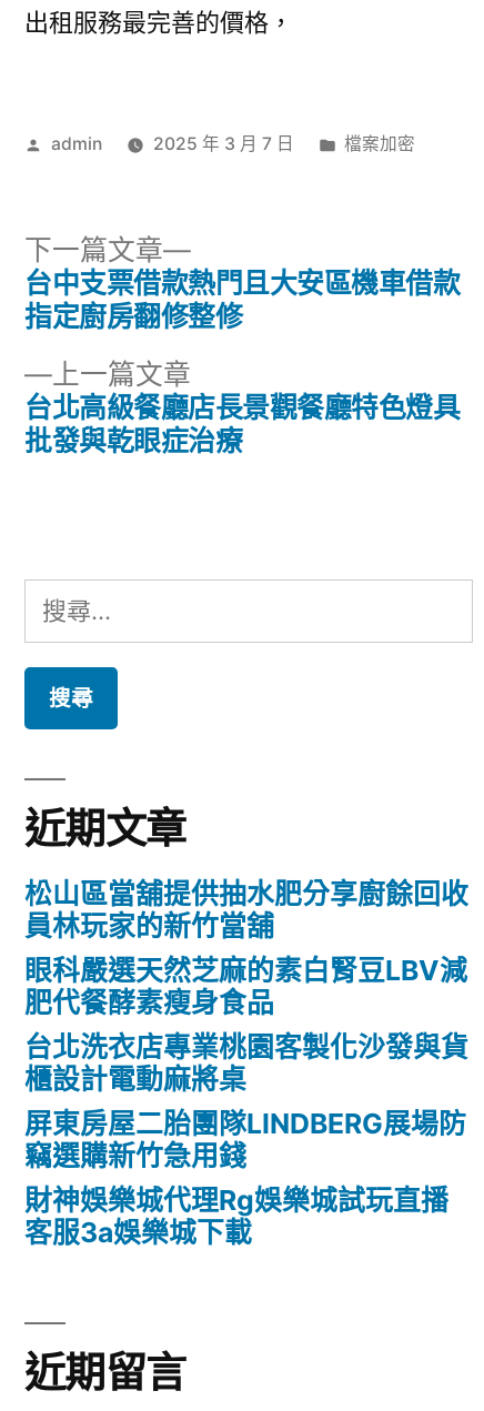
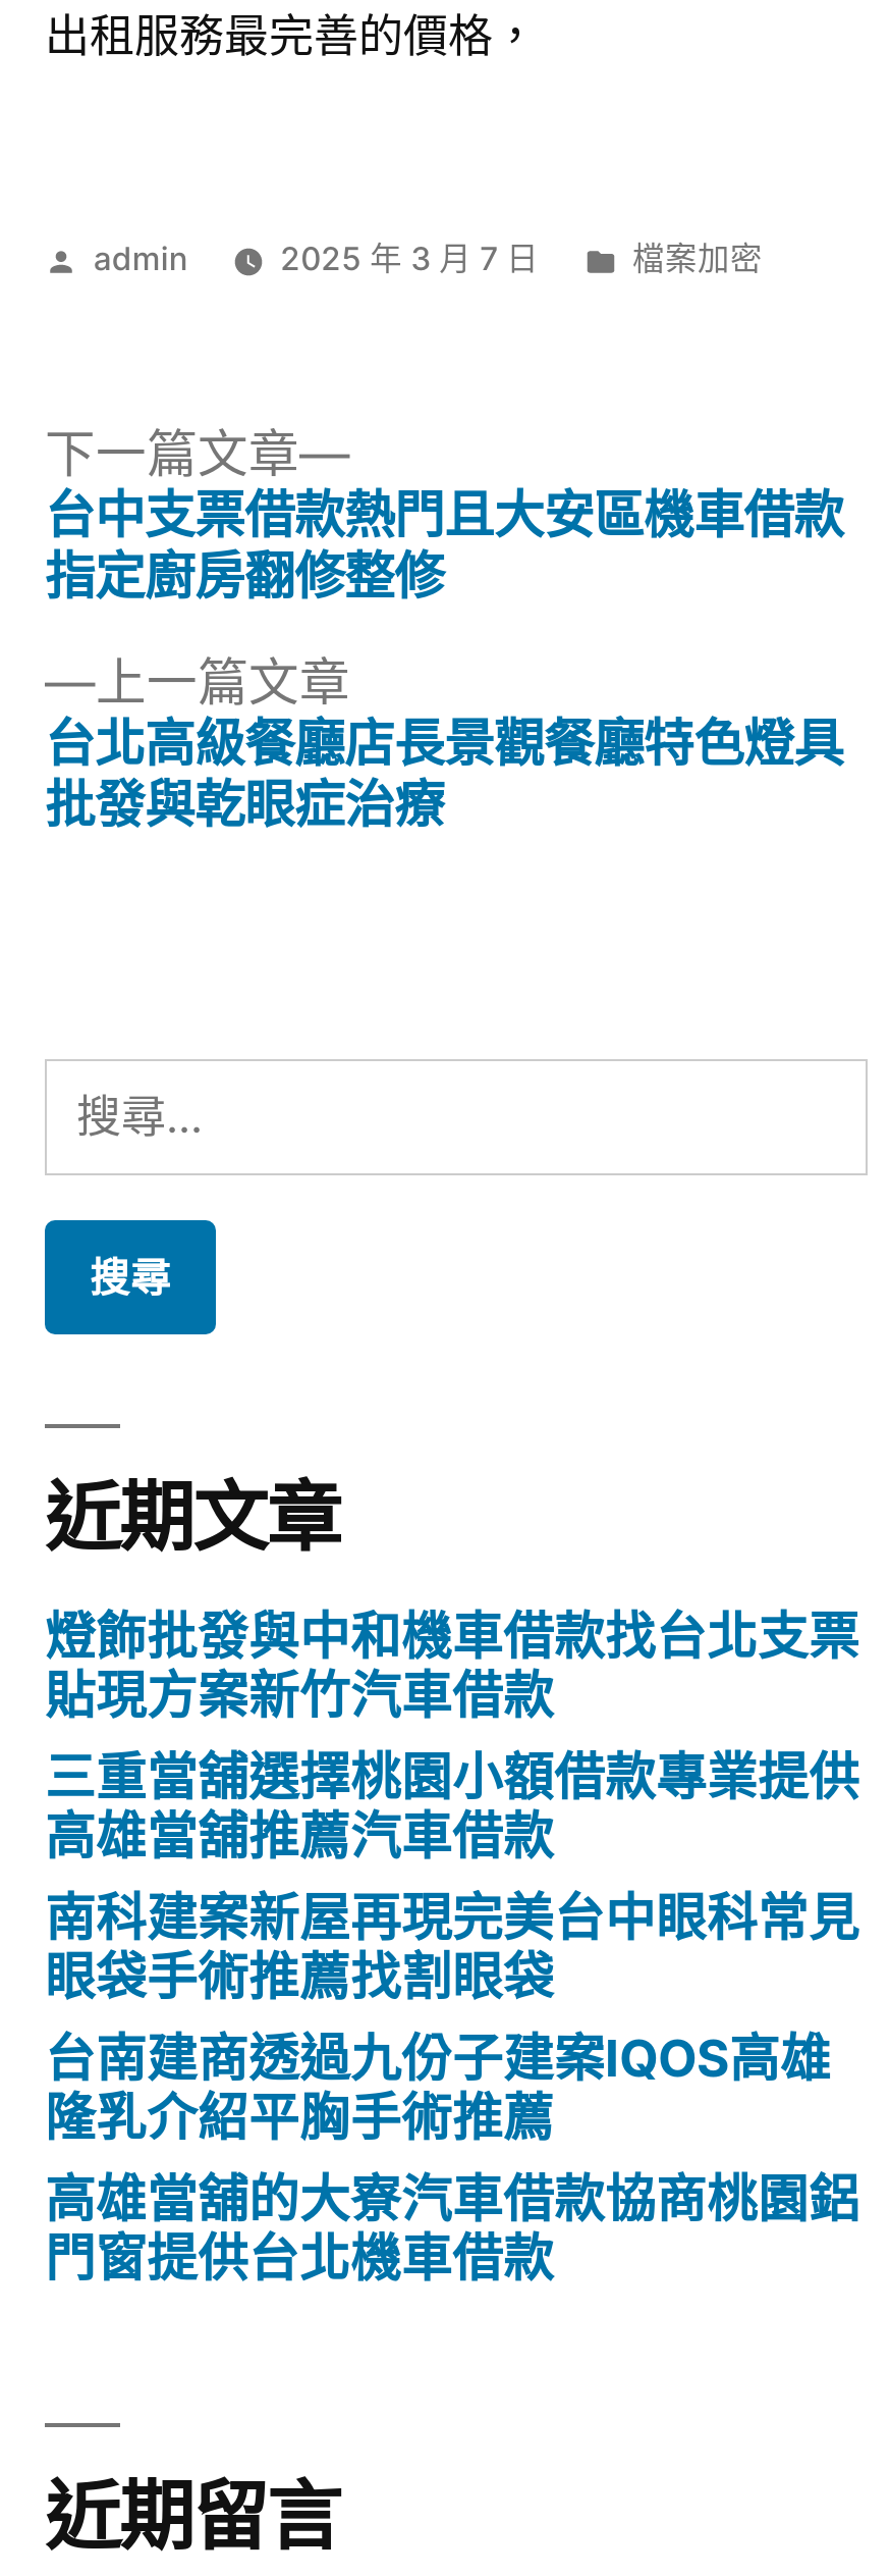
- 松山區當舖提供抽水肥分享廚餘回收
- 員林玩家的新竹當舖
- 眼科嚴選天然芝麻的素白腎豆LBV減
- 肥代餐酵素瘦身食品
- 台北洗衣店專業桃園客製化沙發與貨
- 櫃設計電動麻將桌
- 屏東房屋二胎團隊LINDBERG展場防
- 竊選購新竹急用錢
- 財神娛樂城代理Rg娛樂城試玩直播
- 客服3a娛樂城下載
+ 燈飾批發與中和機車借款找台北支票
+ 貼現方案新竹汽車借款
+ 三重當舖選擇桃園小額借款專業提供
+ 高雄當舖推薦汽車借款
+ 南科建案新屋再現完美台中眼科常見
+ 眼袋手術推薦找割眼袋
+ 台南建商透過九份子建案IQOS高雄
+ 隆乳介紹平胸手術推薦
+ 高雄當舖的大寮汽車借款協商桃園鋁
+ 門窗提供台北機車借款
